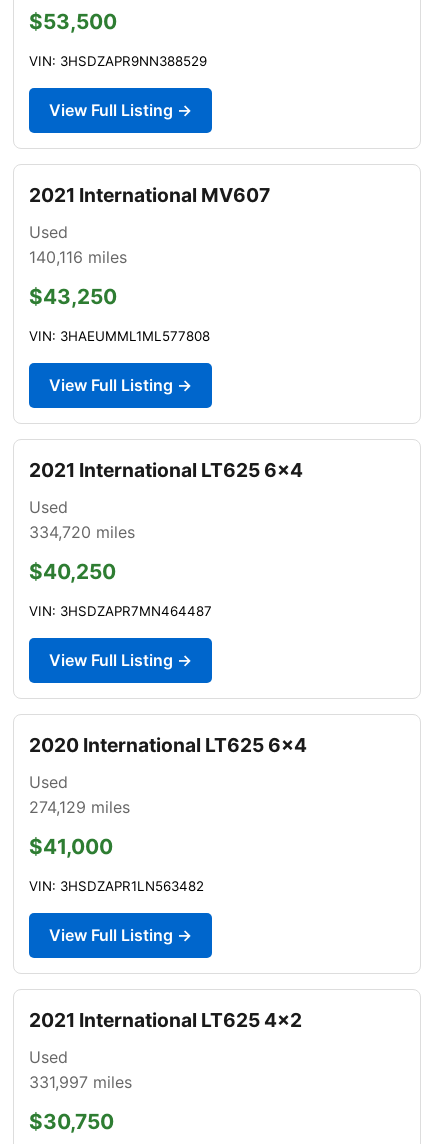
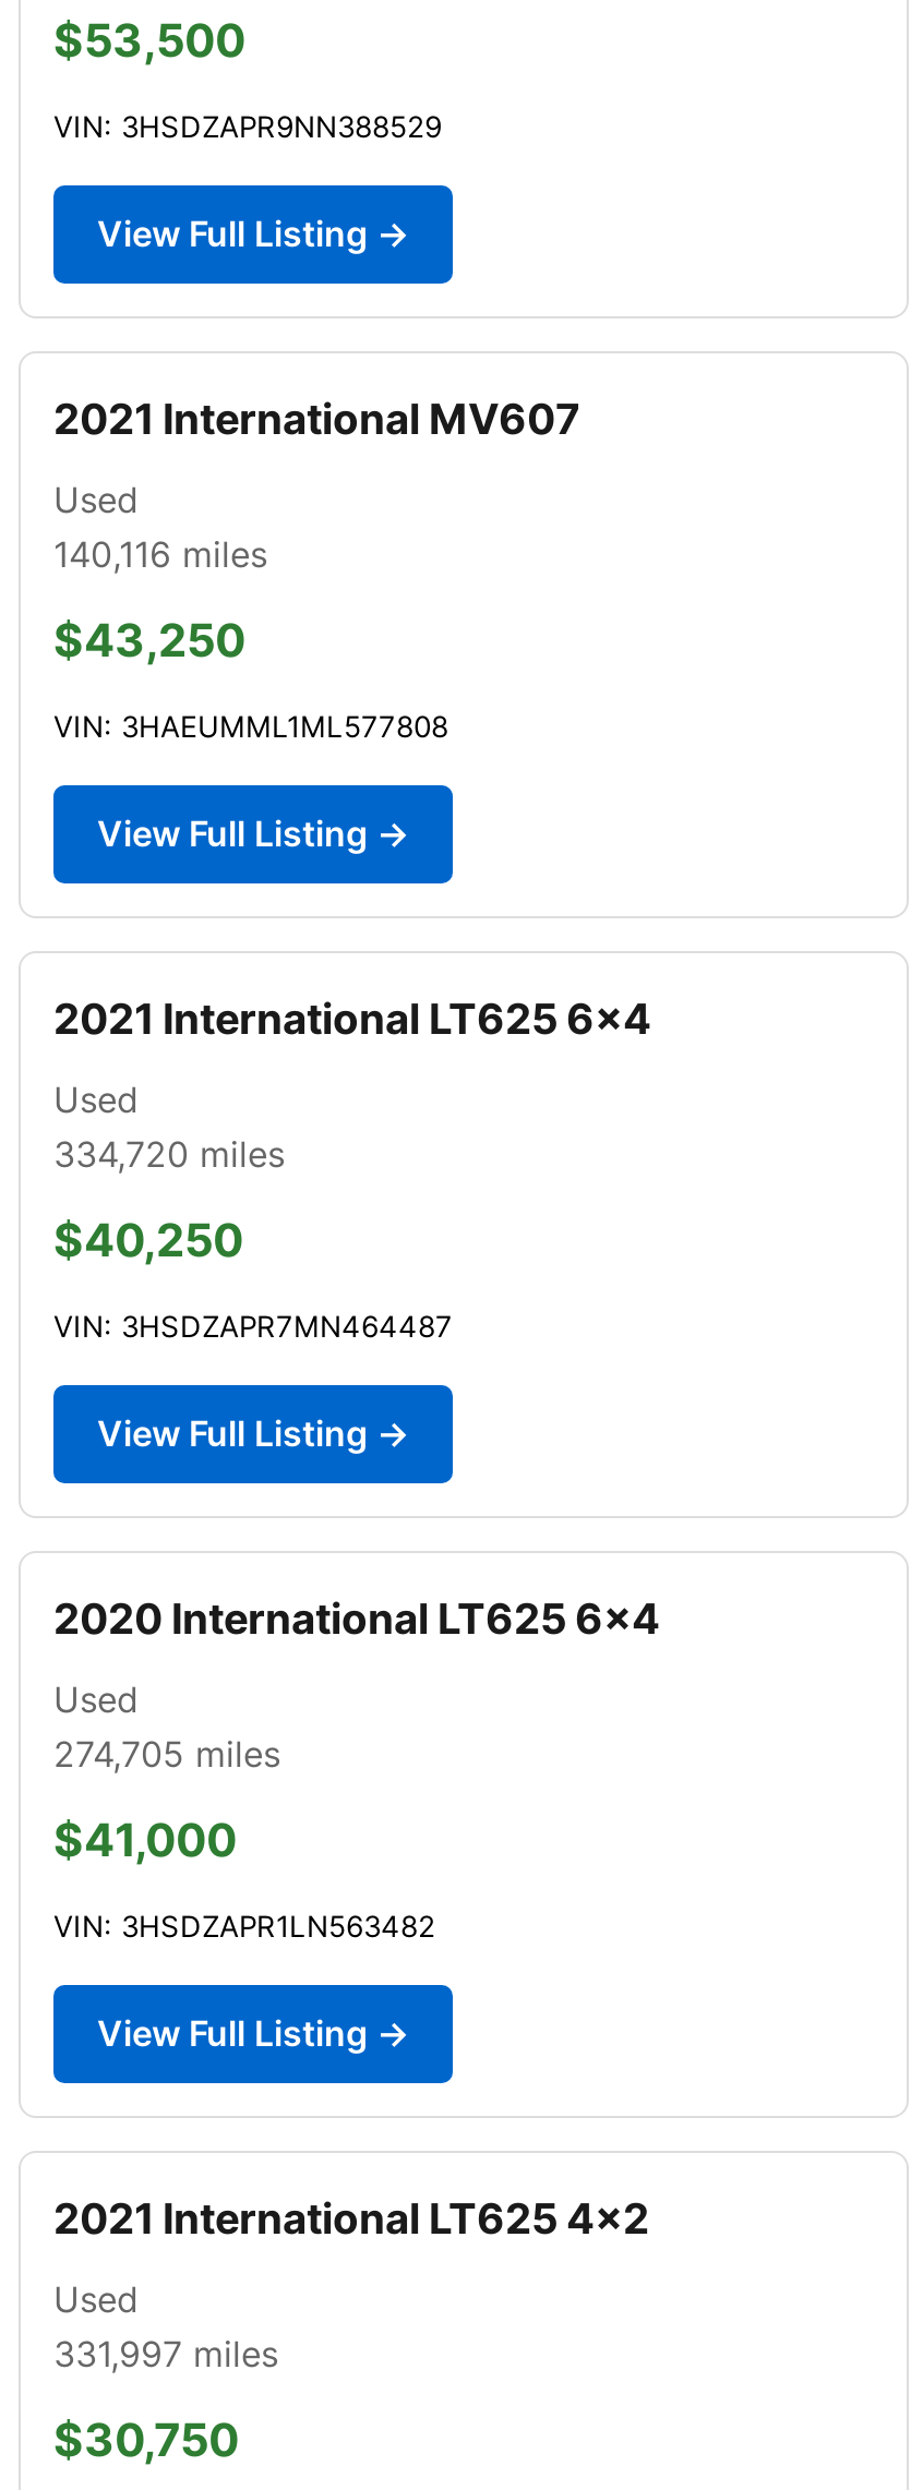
- 274,129 miles
+ 274,705 miles
